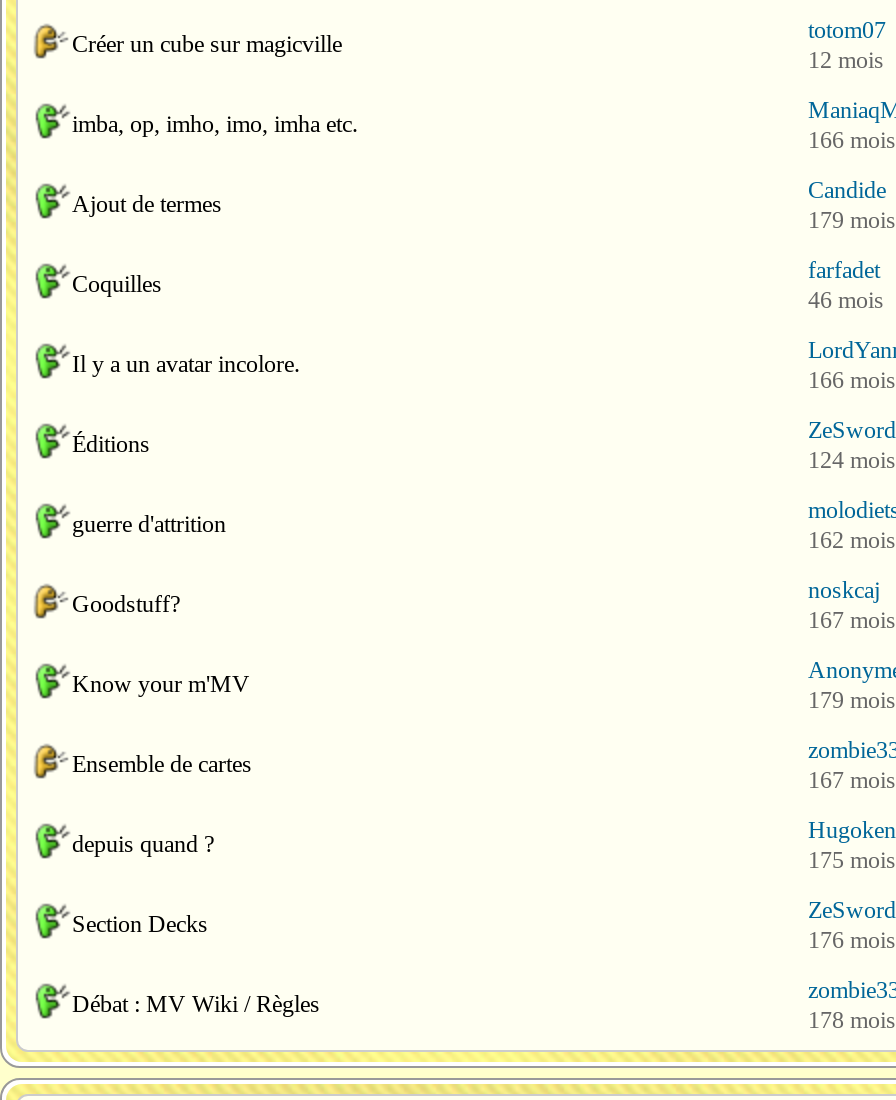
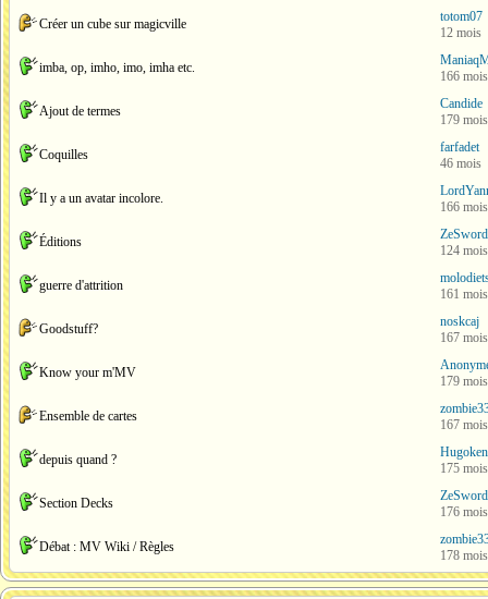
- 162 mois
+ 161 mois
